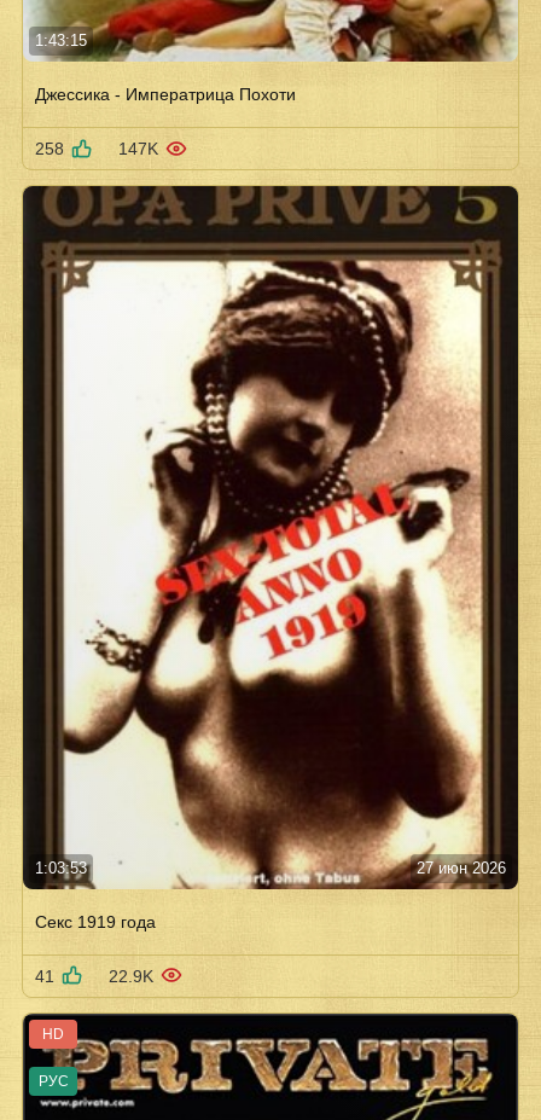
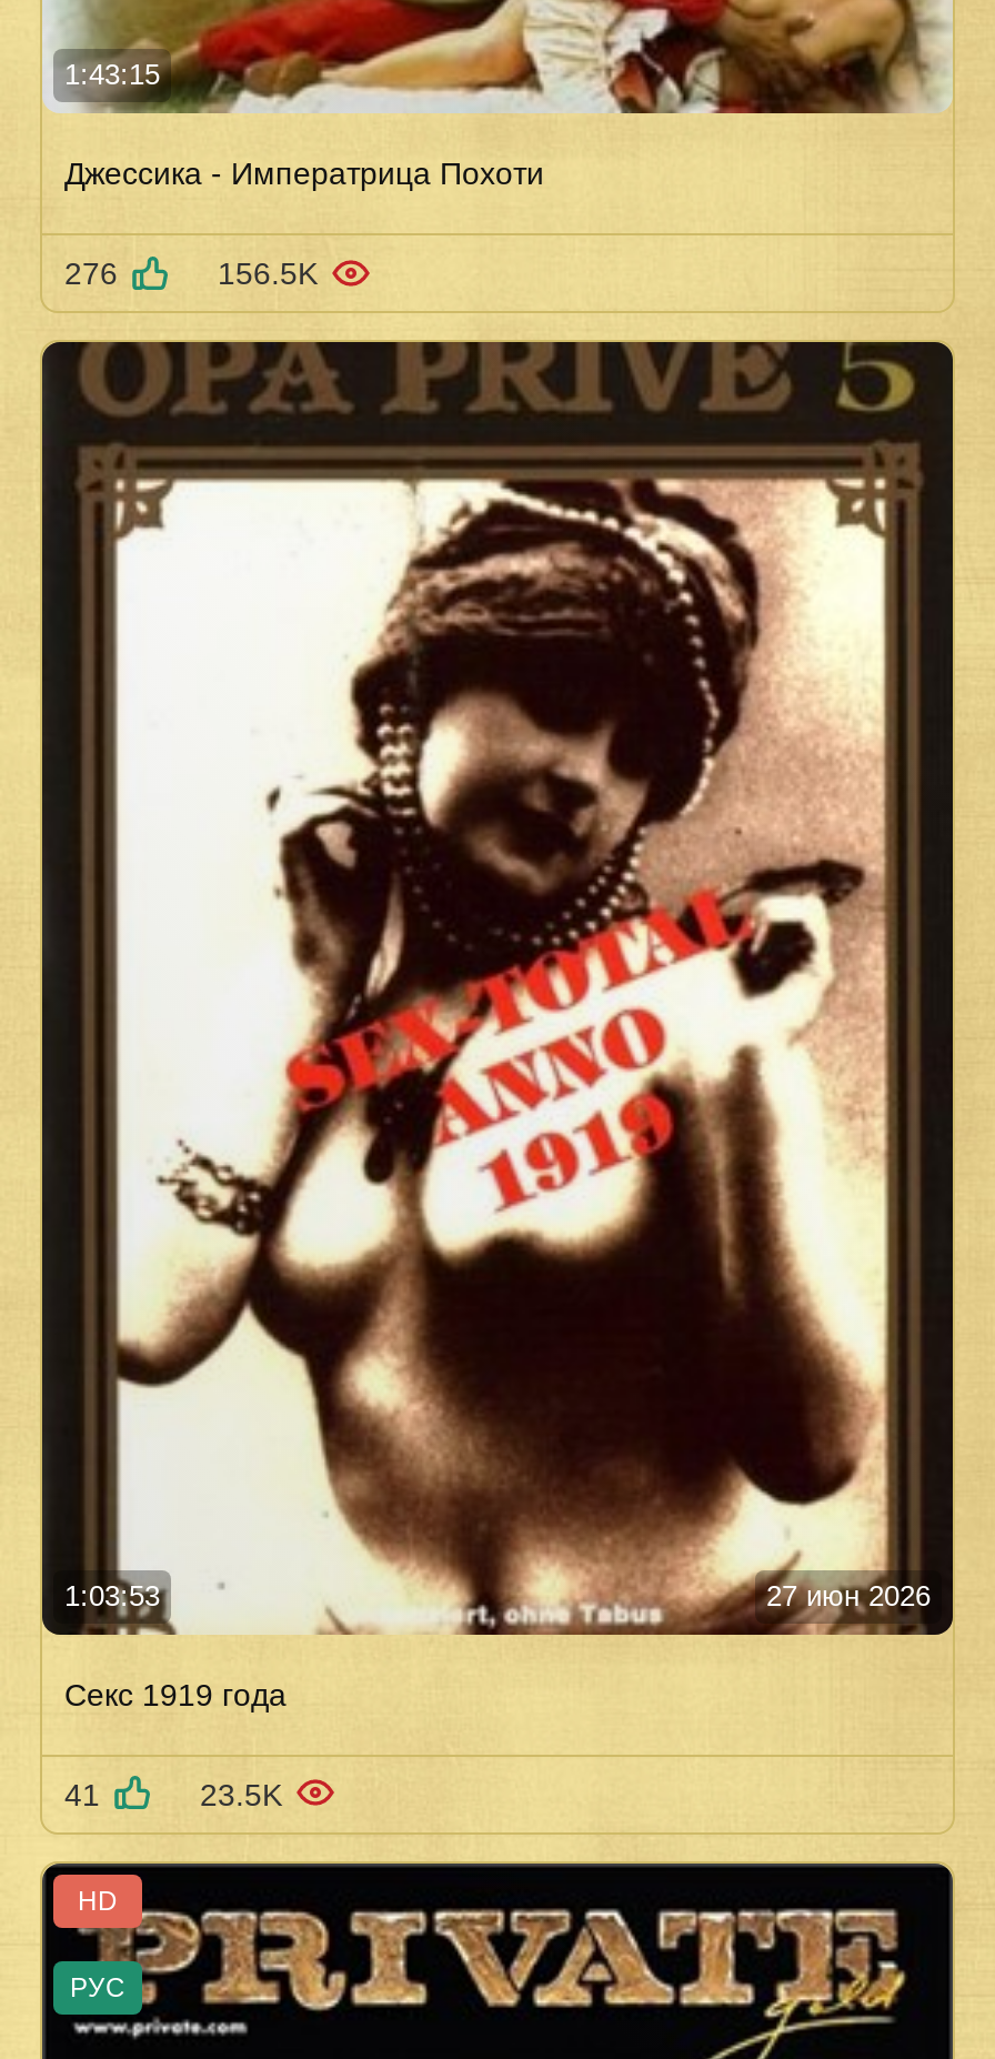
- 258
- 147K
+ 276
+ 156.5K

- 22.9K
+ 23.5K
